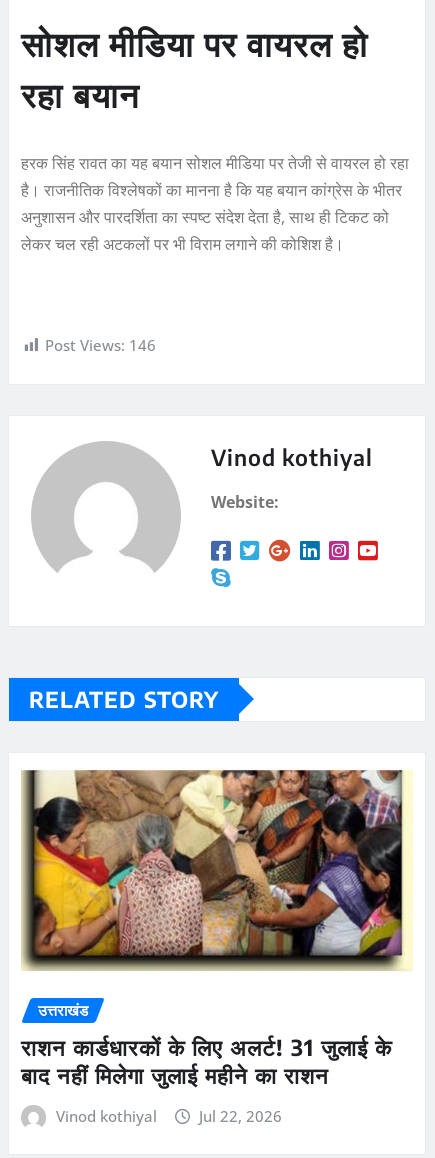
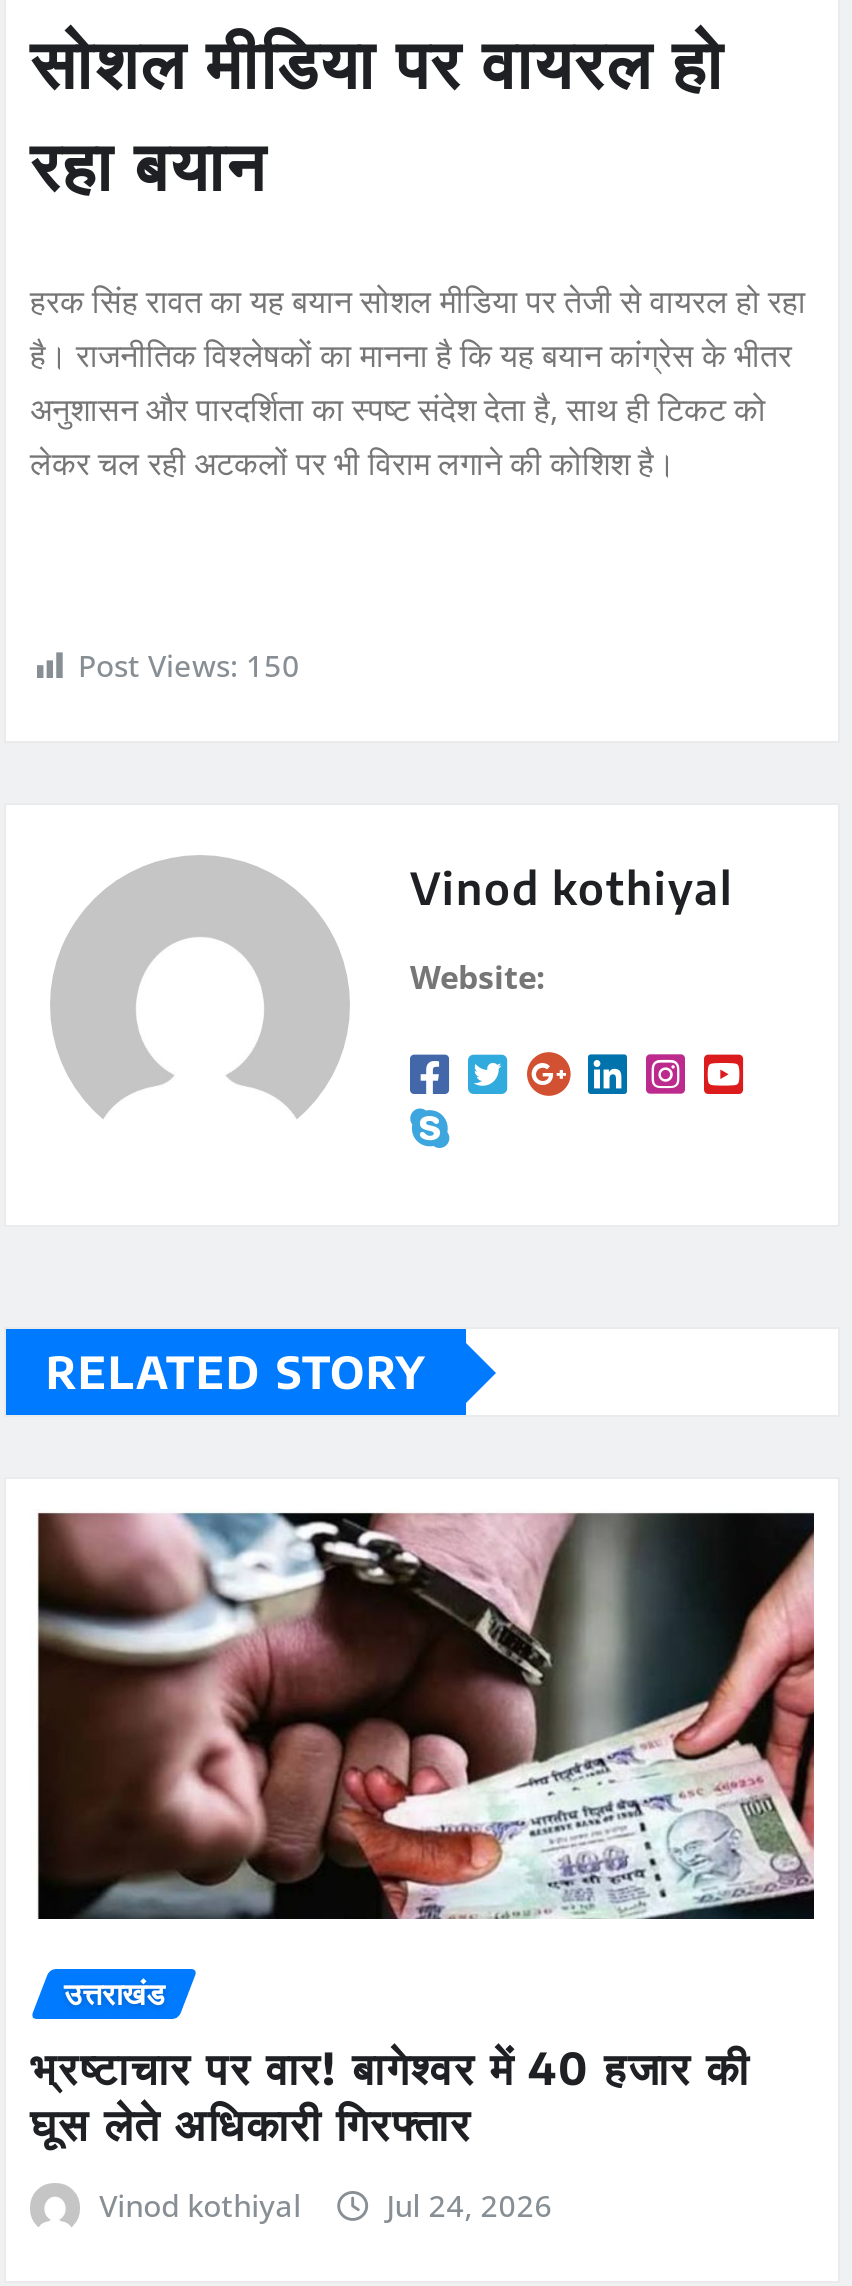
- Post Views: 146
+ Post Views: 150

- [image]
+ [image]

- राशन कार्डधारकों के लिए अलर्ट! 31 जुलाई के
- बाद नहीं मिलेगा जुलाई महीने का राशन
+ भ्रष्टाचार पर वार! बागेश्वर में 40 हजार की
+ घूस लेते अधिकारी गिरफ्तार

- Jul 22, 2026
+ Jul 24, 2026
